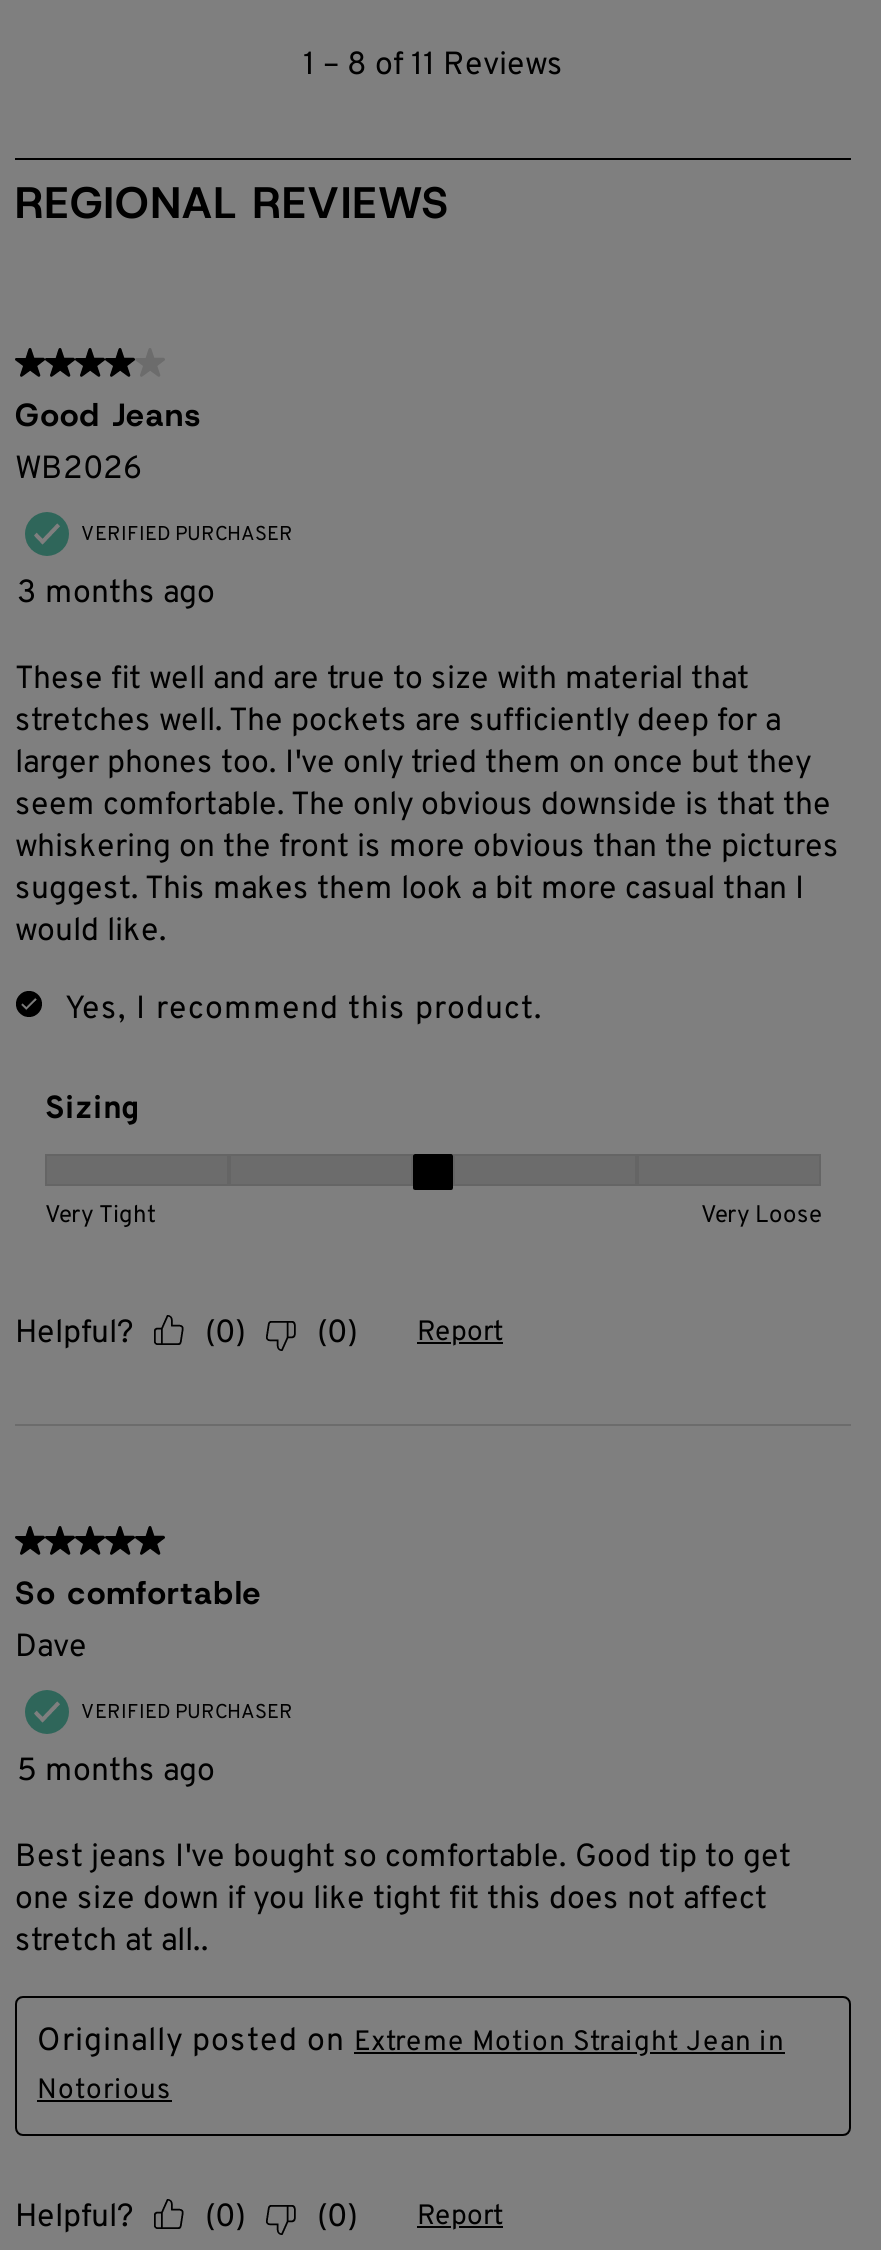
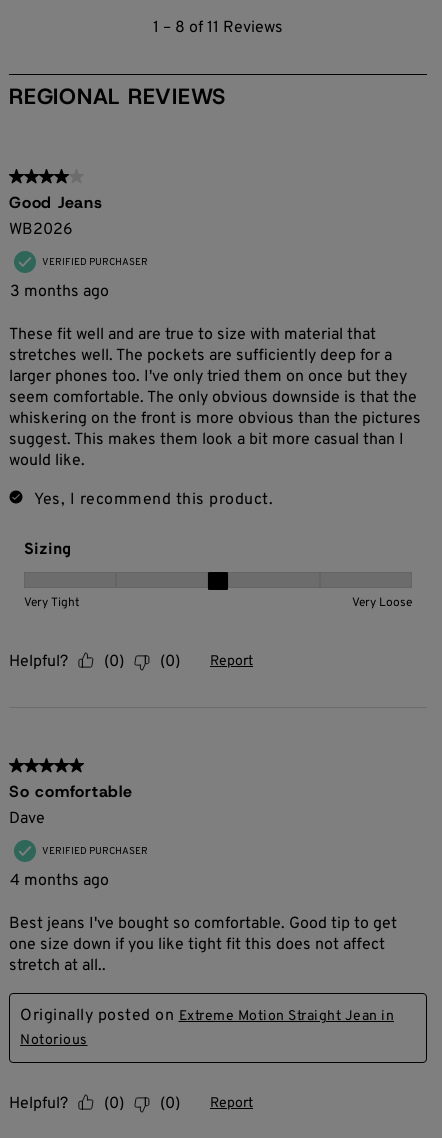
- 5 months ago
+ 4 months ago
